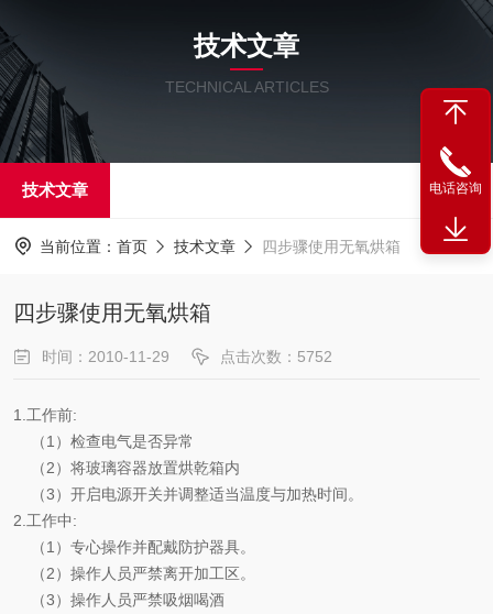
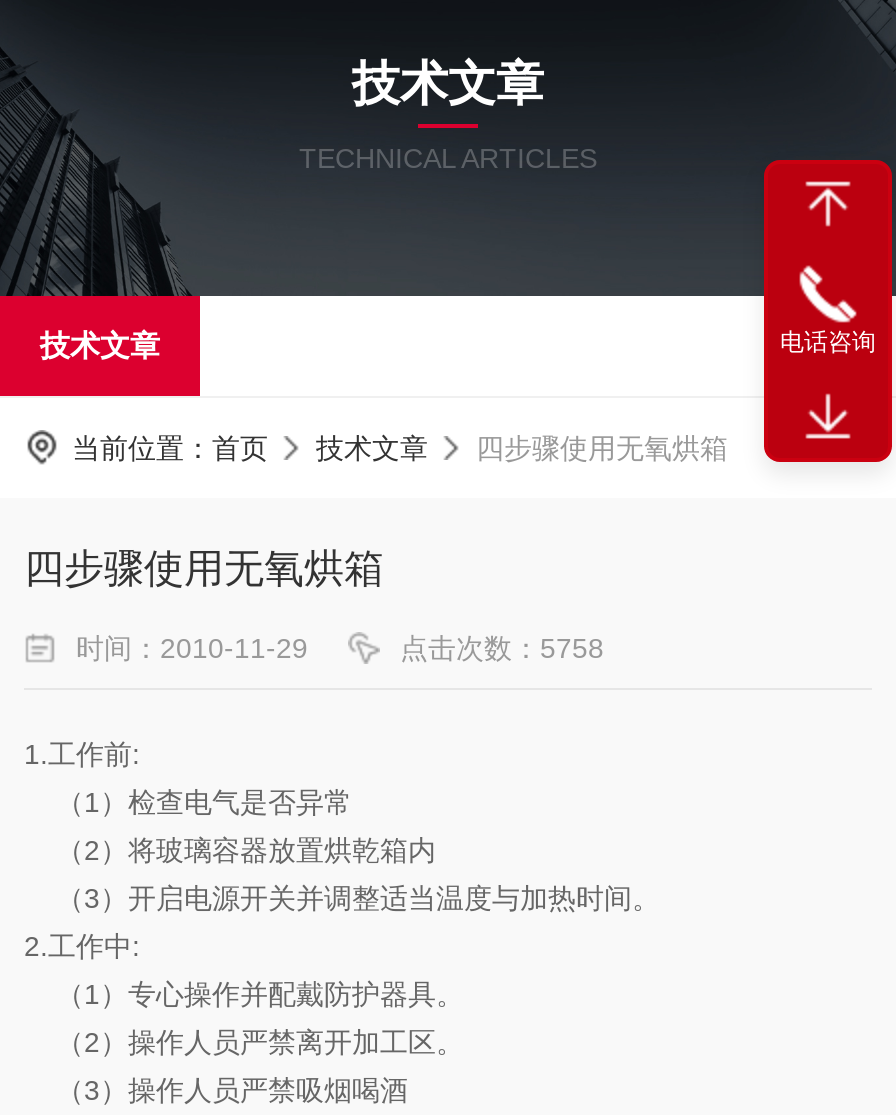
- 点击次数：5752
+ 点击次数：5758
